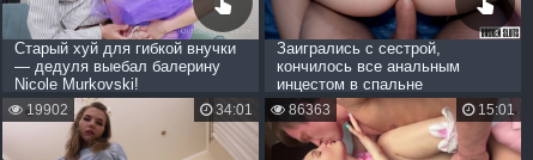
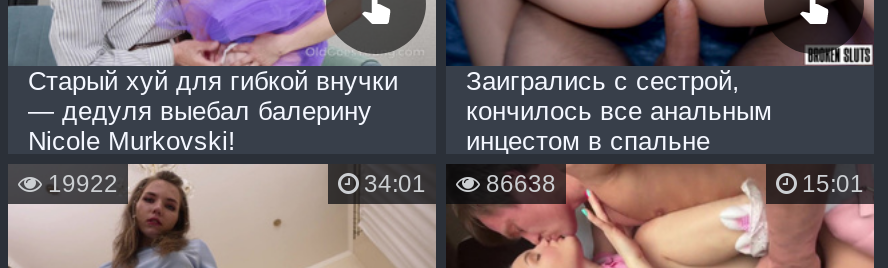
- 19902
+ 19922

- 34:01 86363
+ 34:01 86638
